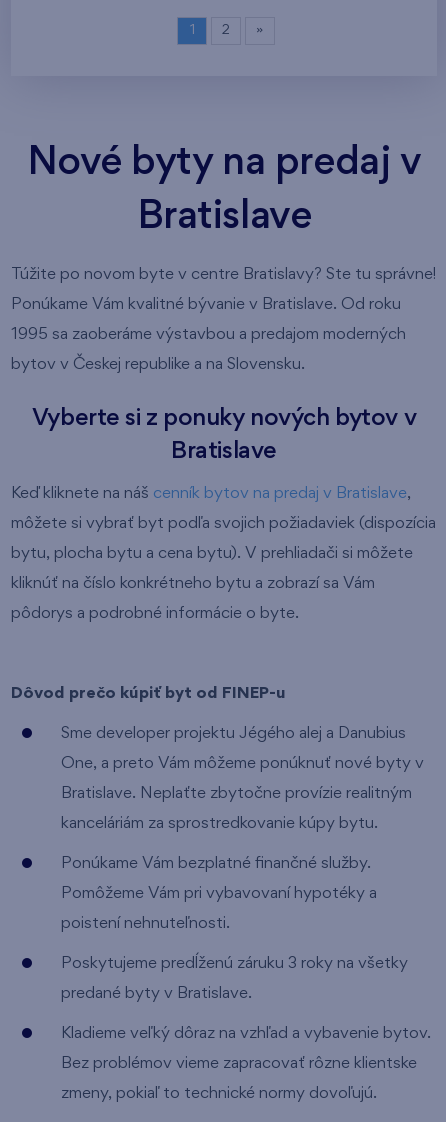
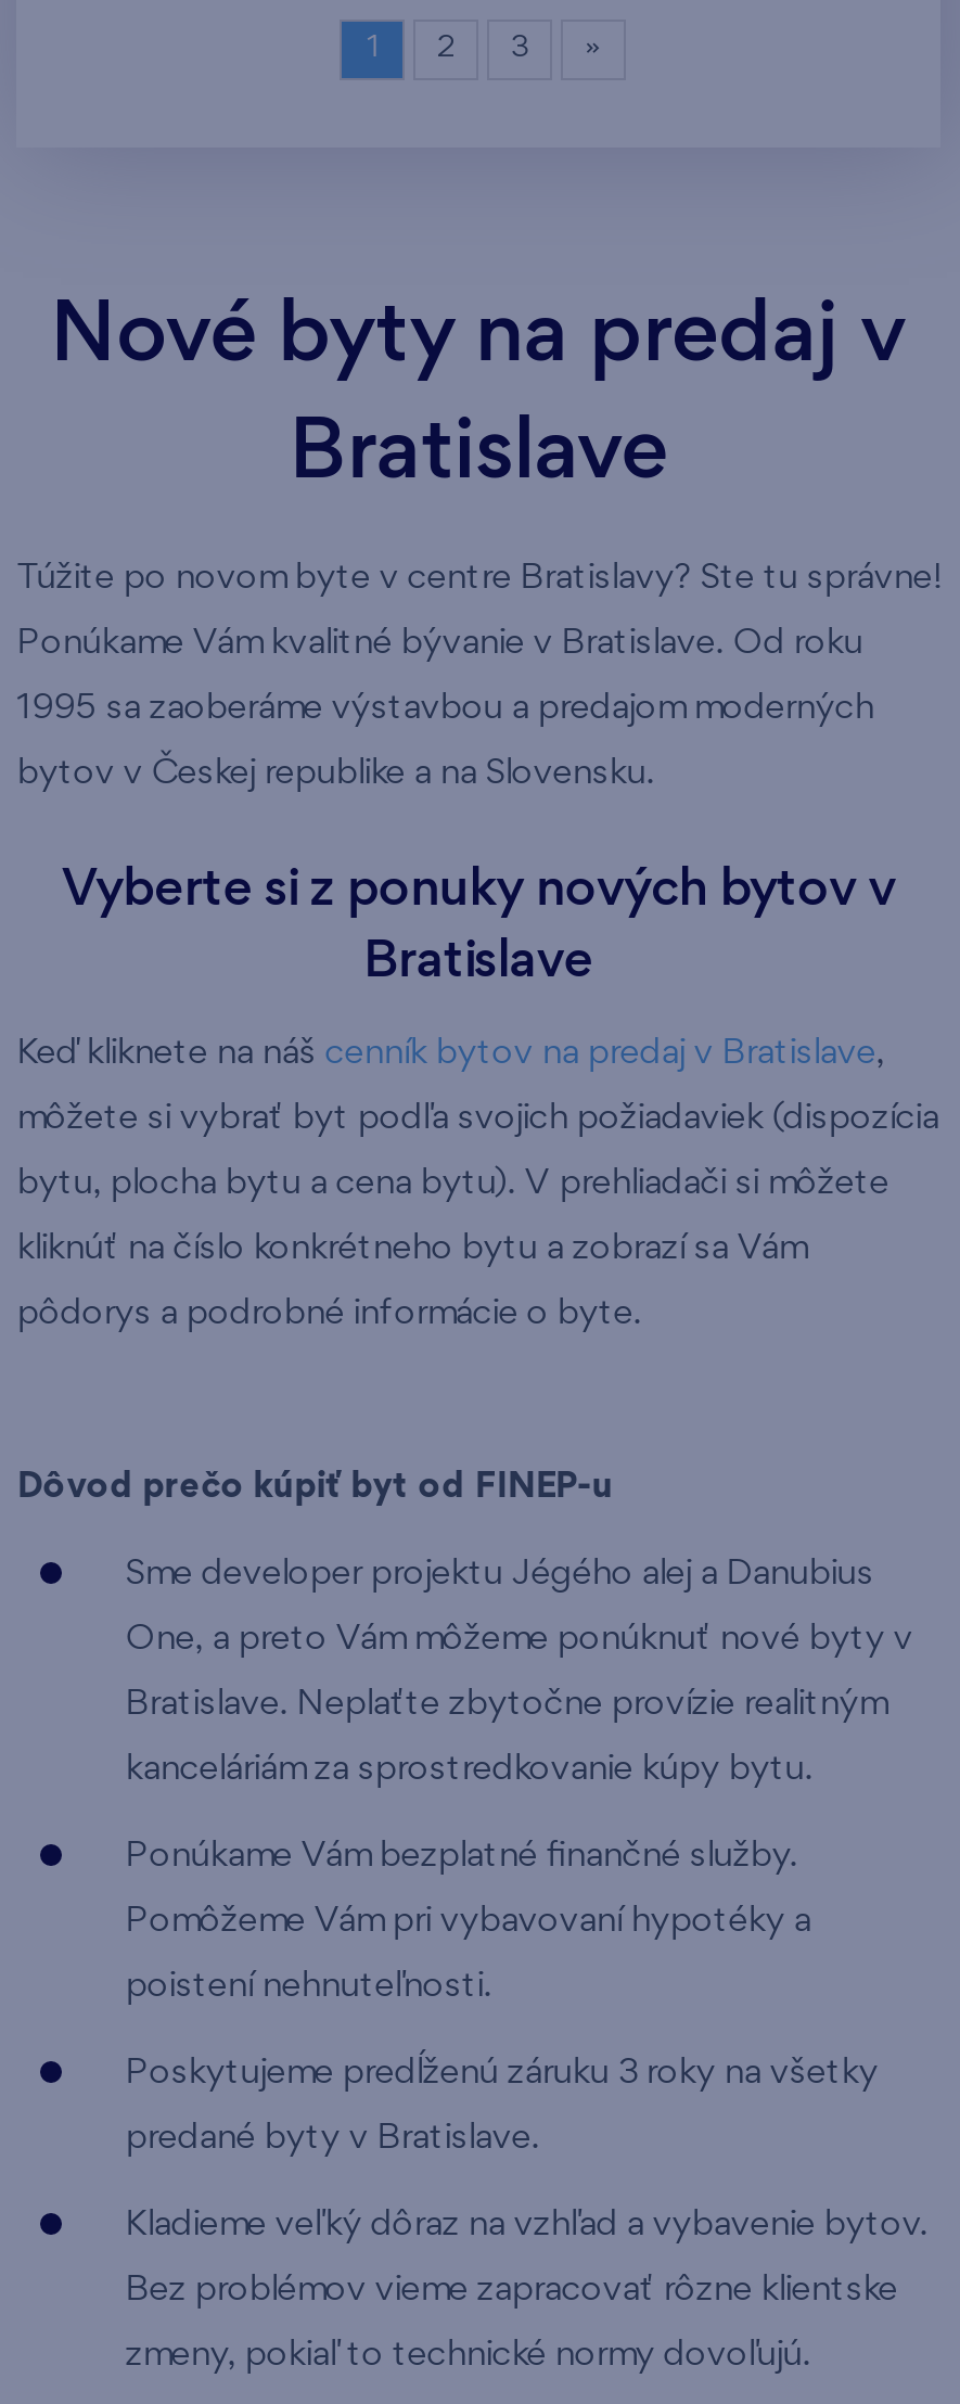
+ 3
